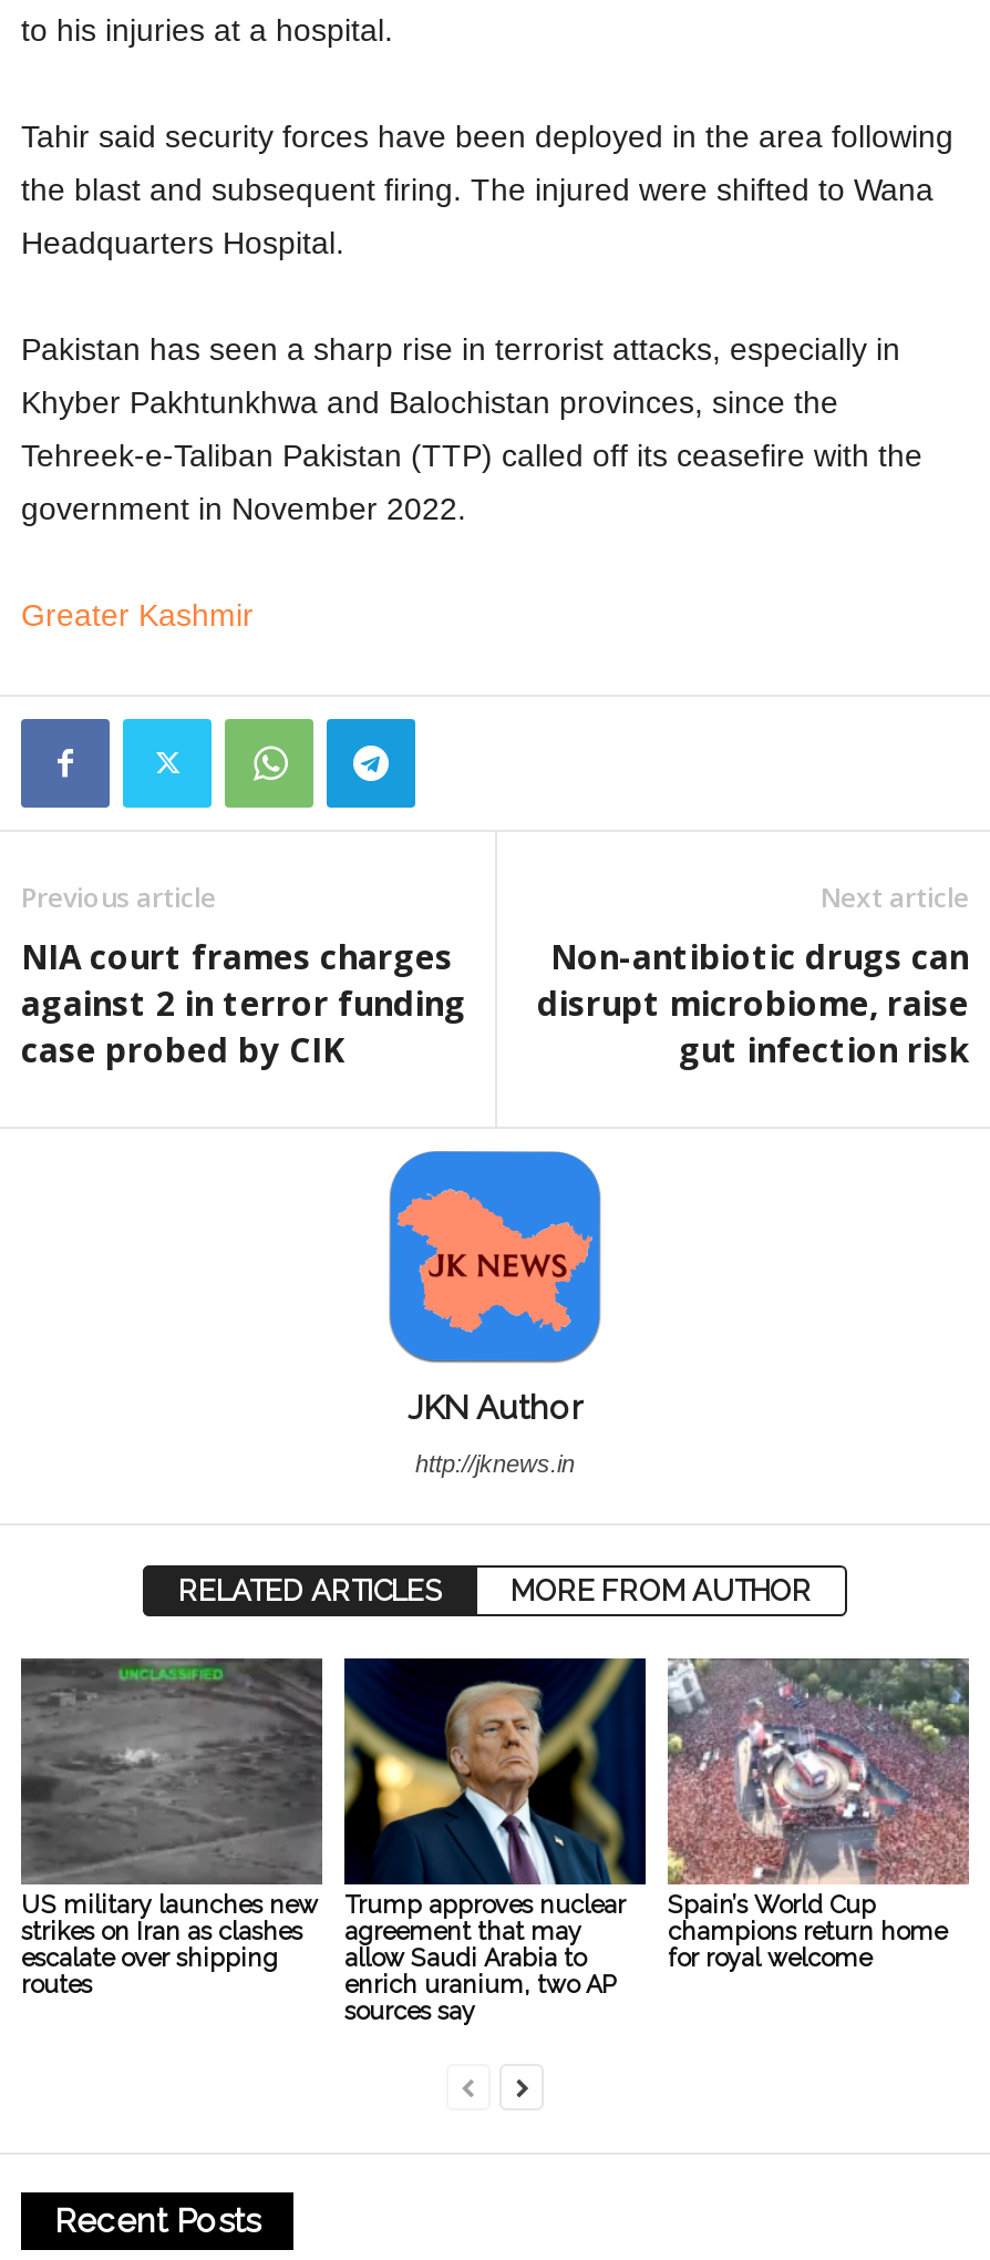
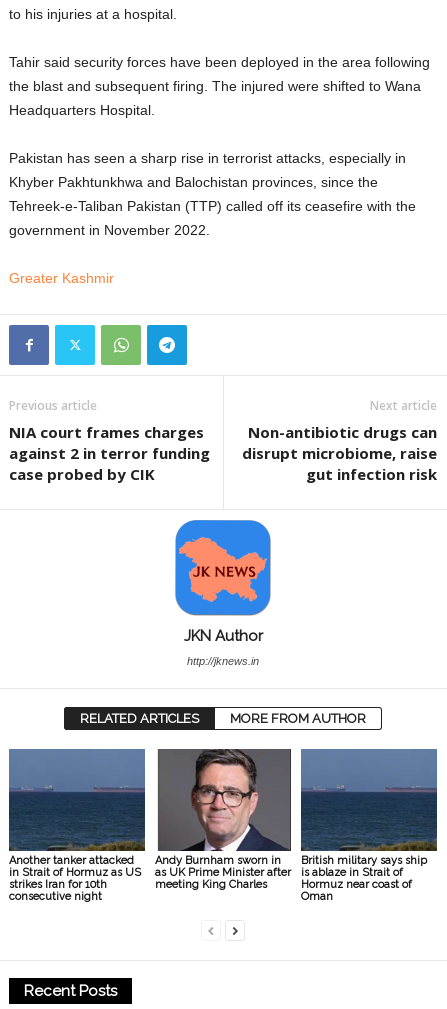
- [image]
- US military launches new
- strikes on Iran as clashes
- escalate over shipping
- routes
+ [image]
+ Another tanker attacked
+ in Strait of Hormuz as US
+ strikes Iran for 10th
+ consecutive night

- [image]
- Trump approves nuclear
- agreement that may
- allow Saudi Arabia to
- enrich uranium, two AP
- sources say
+ [image]
+ Andy Burnham sworn in
+ as UK Prime Minister after
+ meeting King Charles

- [image]
- Spain’s World Cup
- champions return home
- for royal welcome
+ [image]
+ British military says ship
+ is ablaze in Strait of
+ Hormuz near coast of
+ Oman
